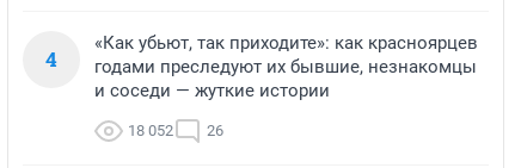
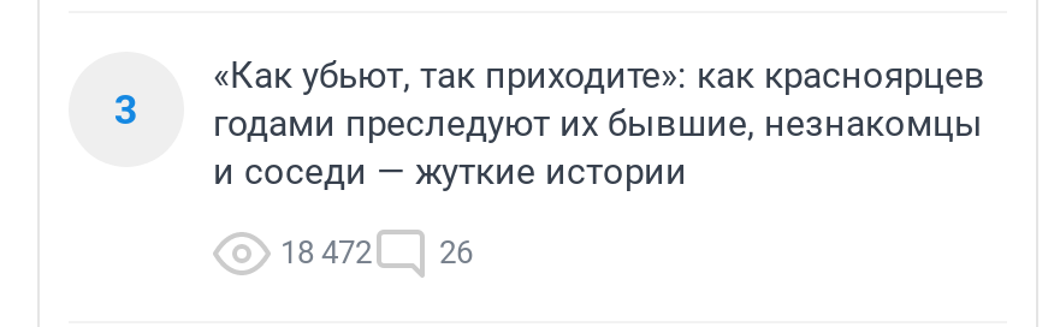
- 4 годами преследуют их бывшие, незнакомцы
+ 3 годами преследуют их бывшие, незнакомцы

- 18 052 26
+ 18 472 26
